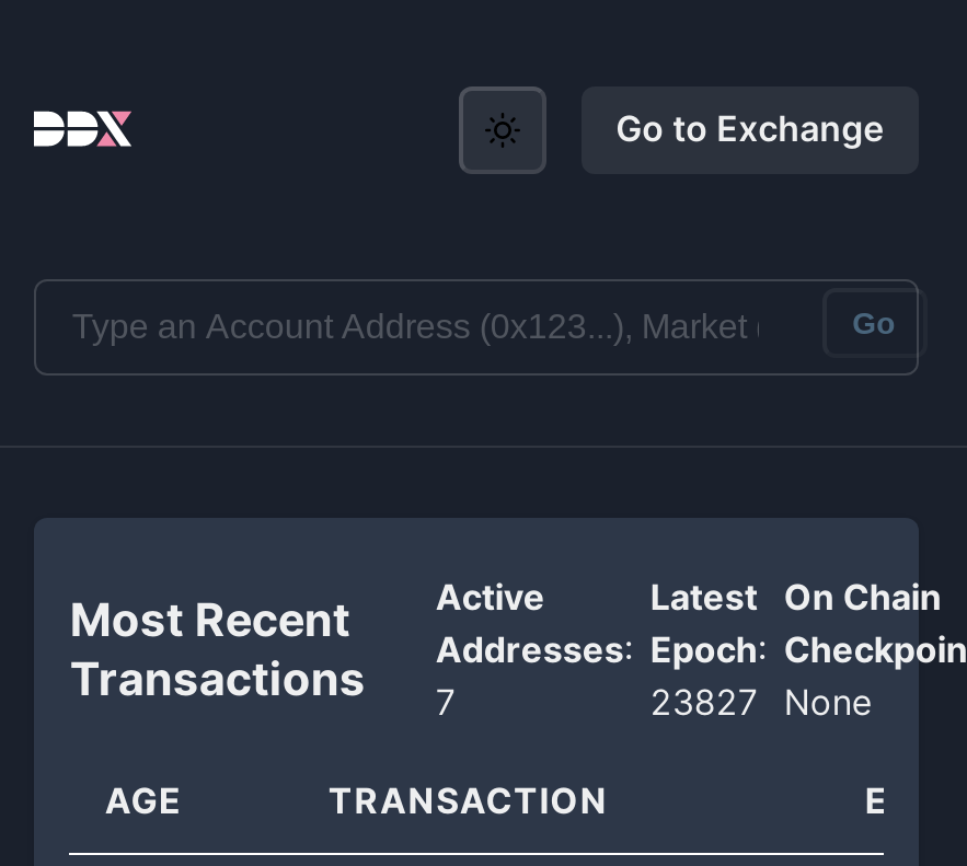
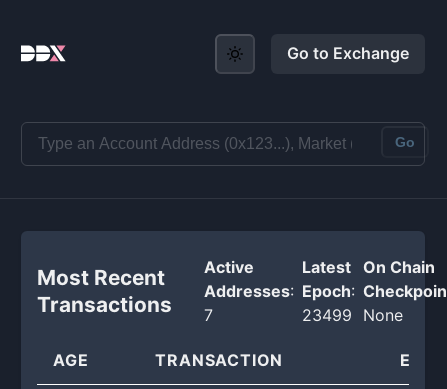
- 23827 None
+ 23499 None
